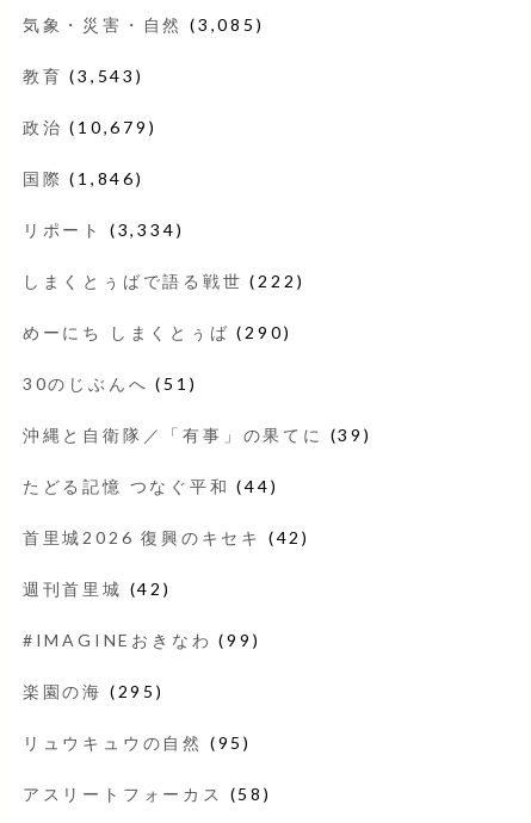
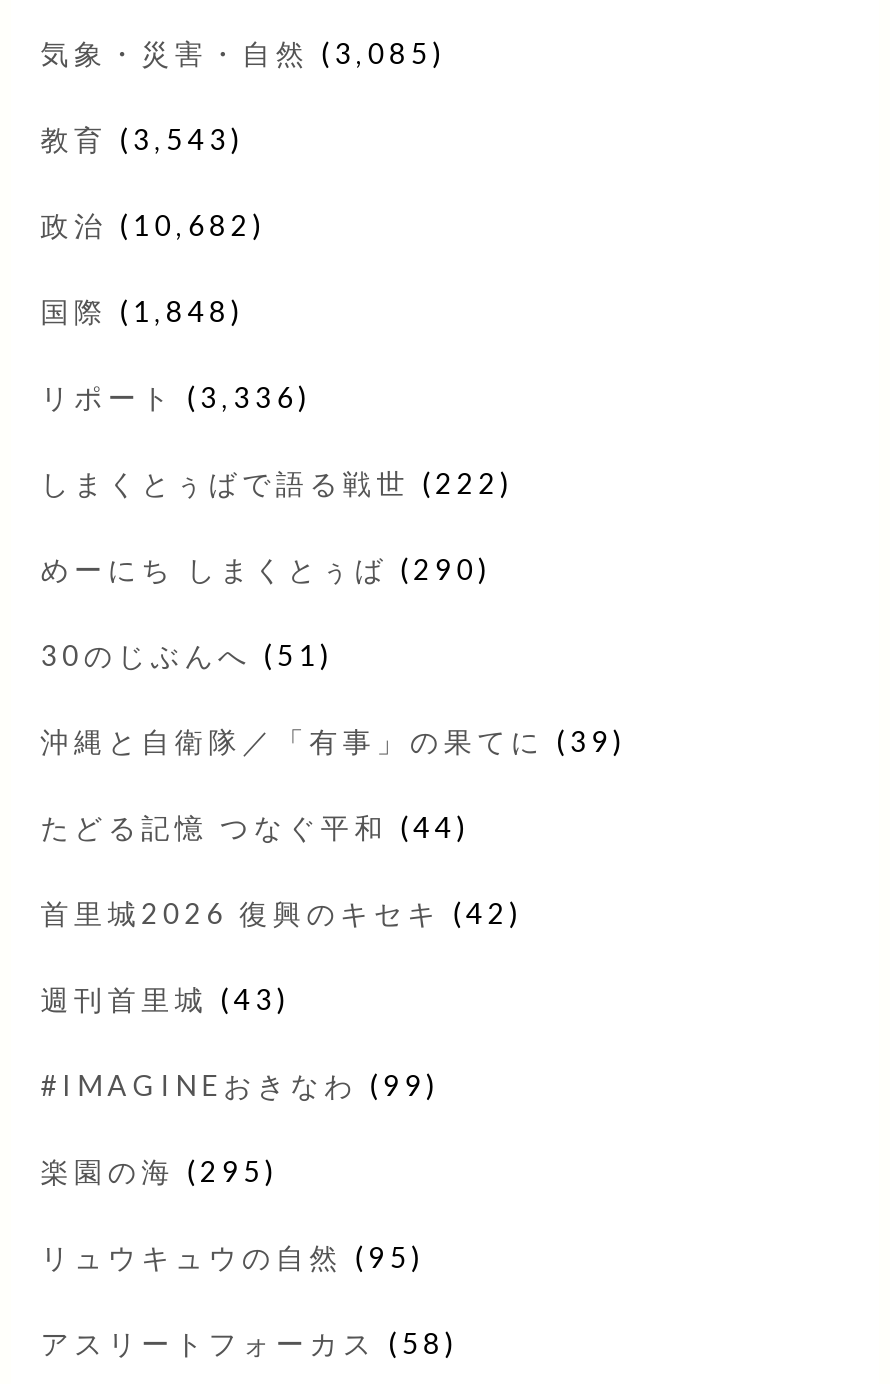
- 政治(10,679)
+ 政治(10,682)

- 国際(1,846)
+ 国際(1,848)

- リポート(3,334)
+ リポート(3,336)

- 週刊首里城(42)
+ 週刊首里城(43)
